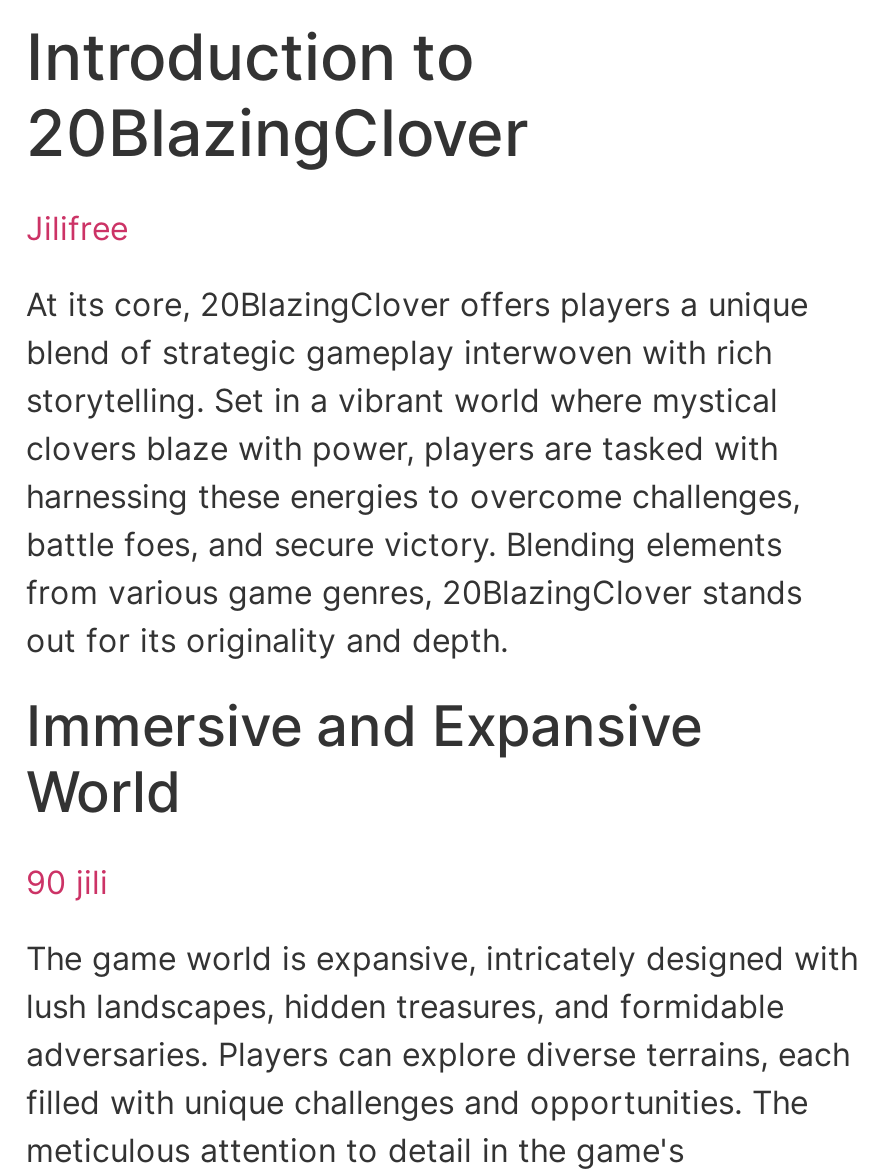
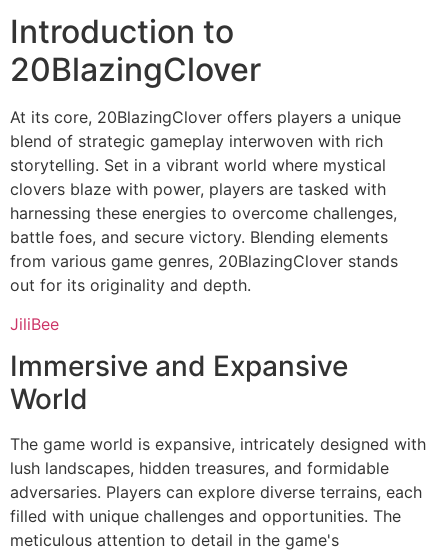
- Jilifree

+ JiliBee

- 90 jili
